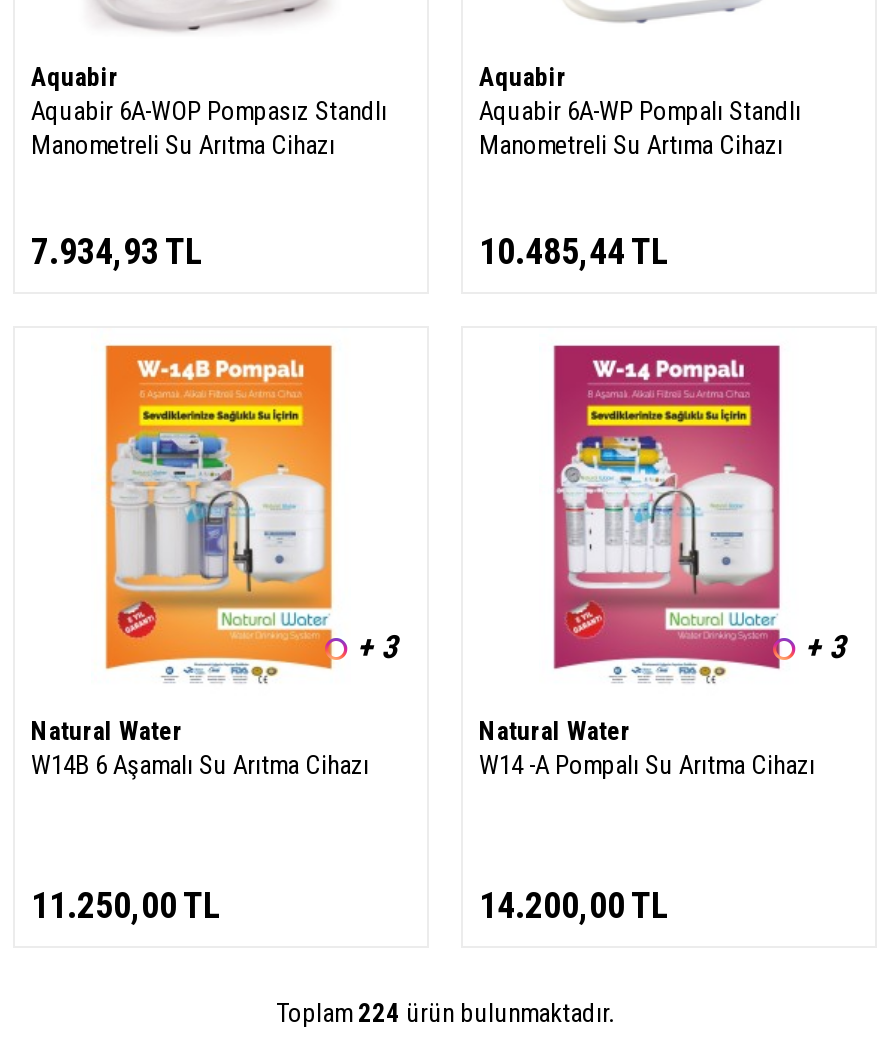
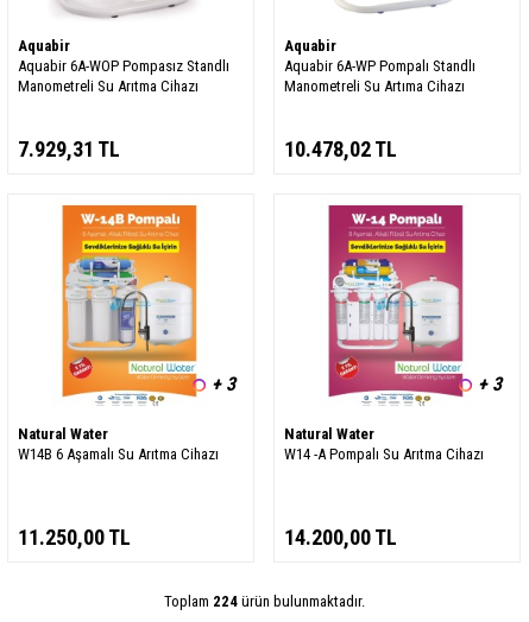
- 7.934,93 TL
+ 7.929,31 TL

- 10.485,44 TL
+ 10.478,02 TL
